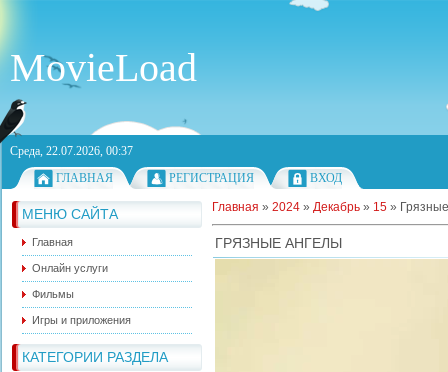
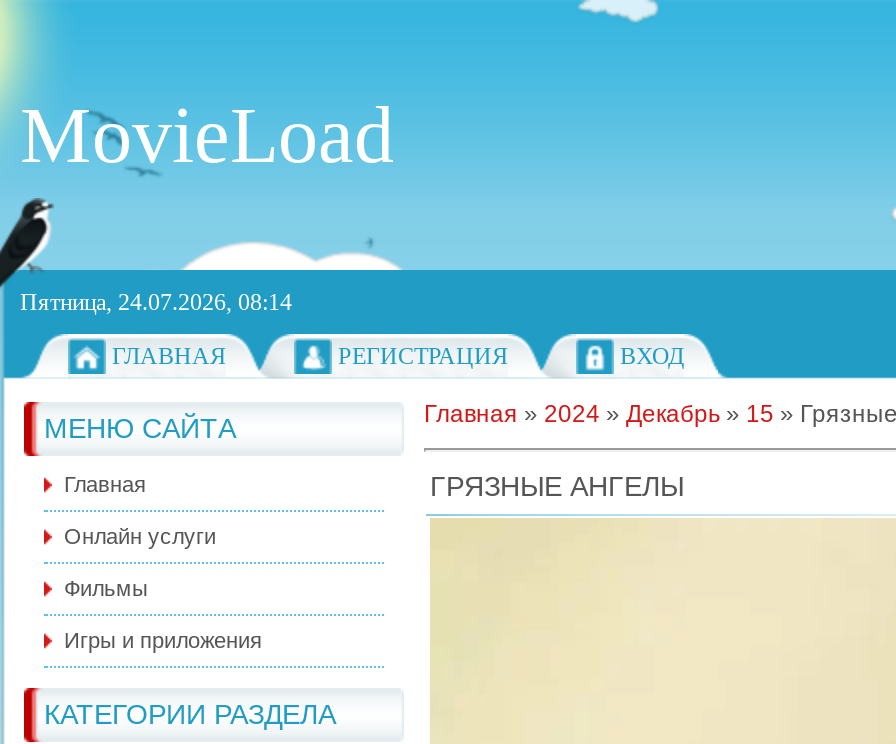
- Среда, 22.07.2026, 00:37
+ Пятница, 24.07.2026, 08:14
